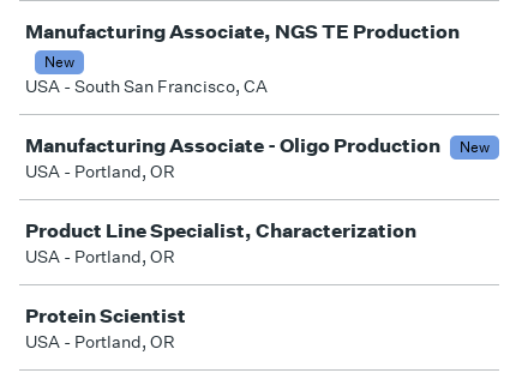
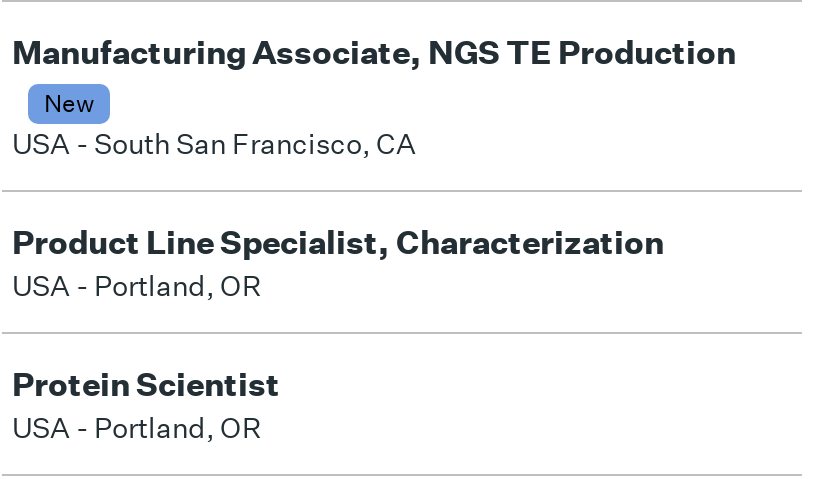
- Manufacturing Associate - Oligo Production
- New
- USA - Portland, OR
